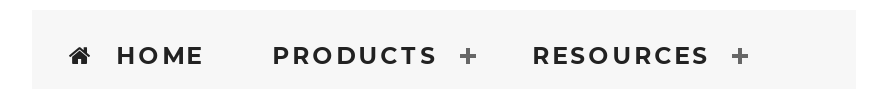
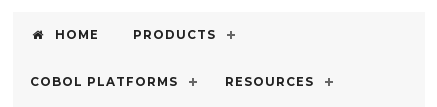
+ COBOL PLATFORMS
